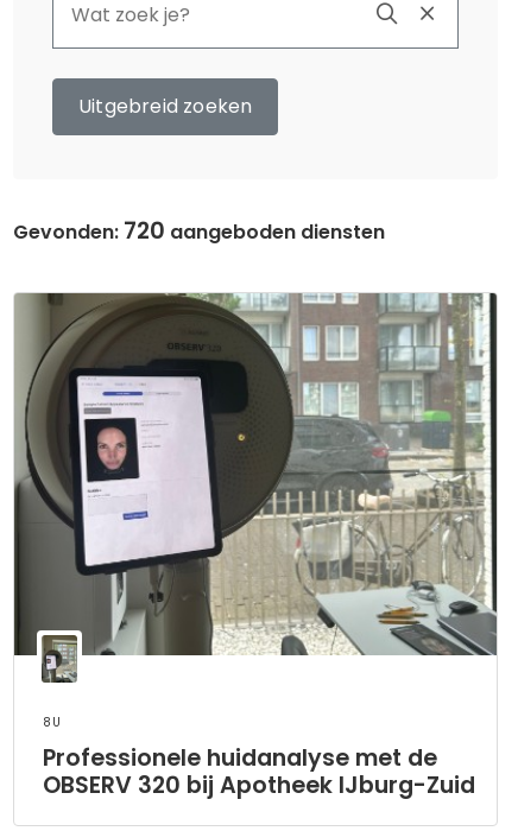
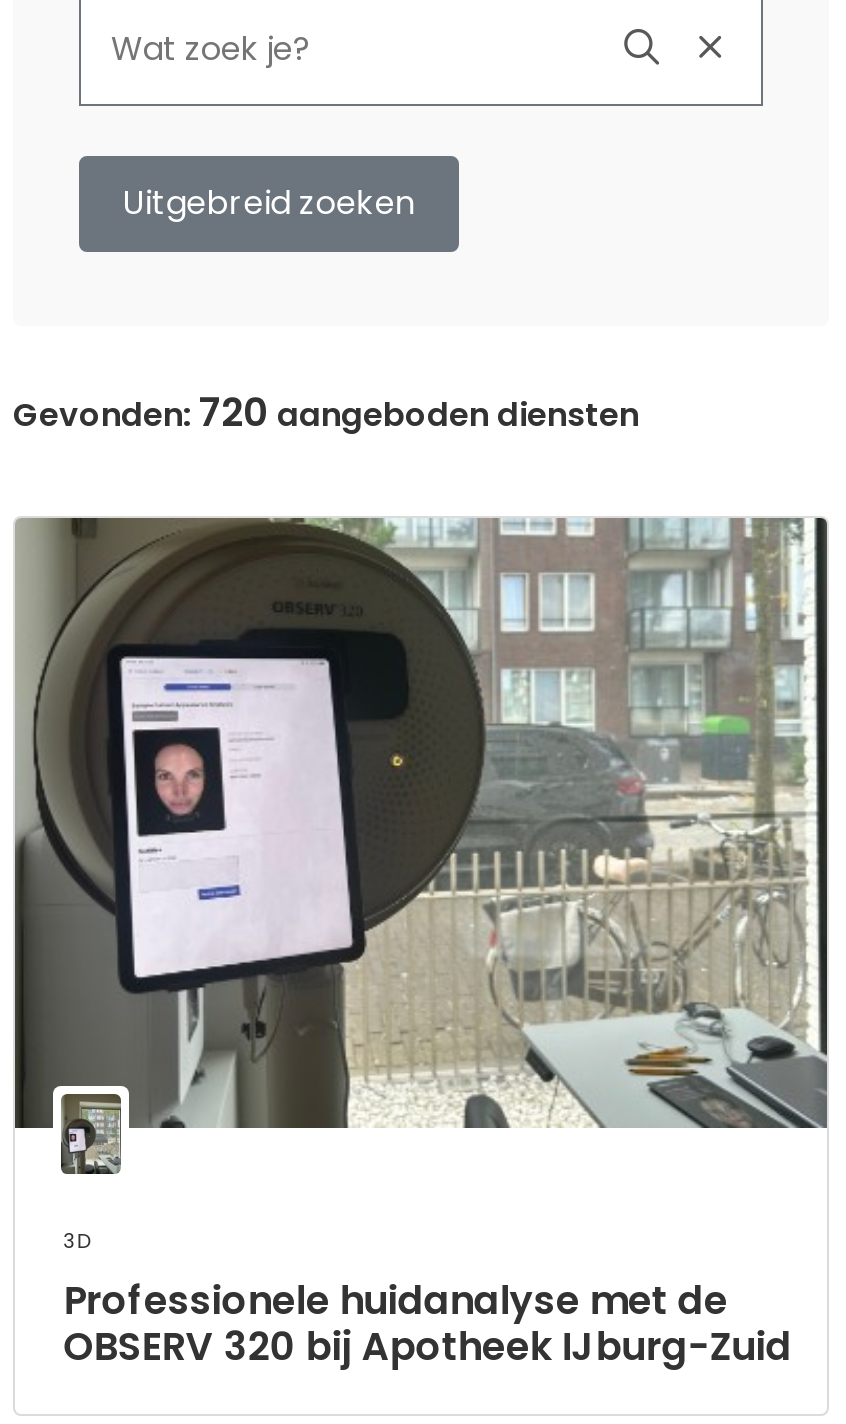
- 8u
+ 3d
